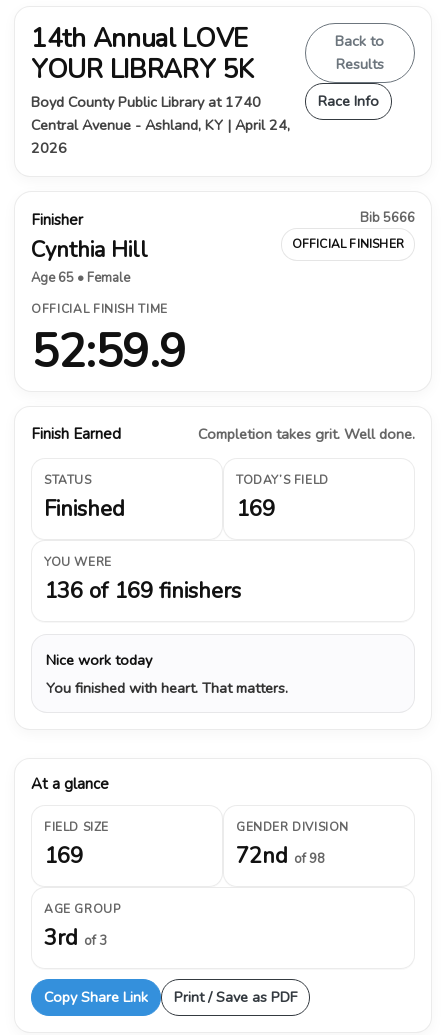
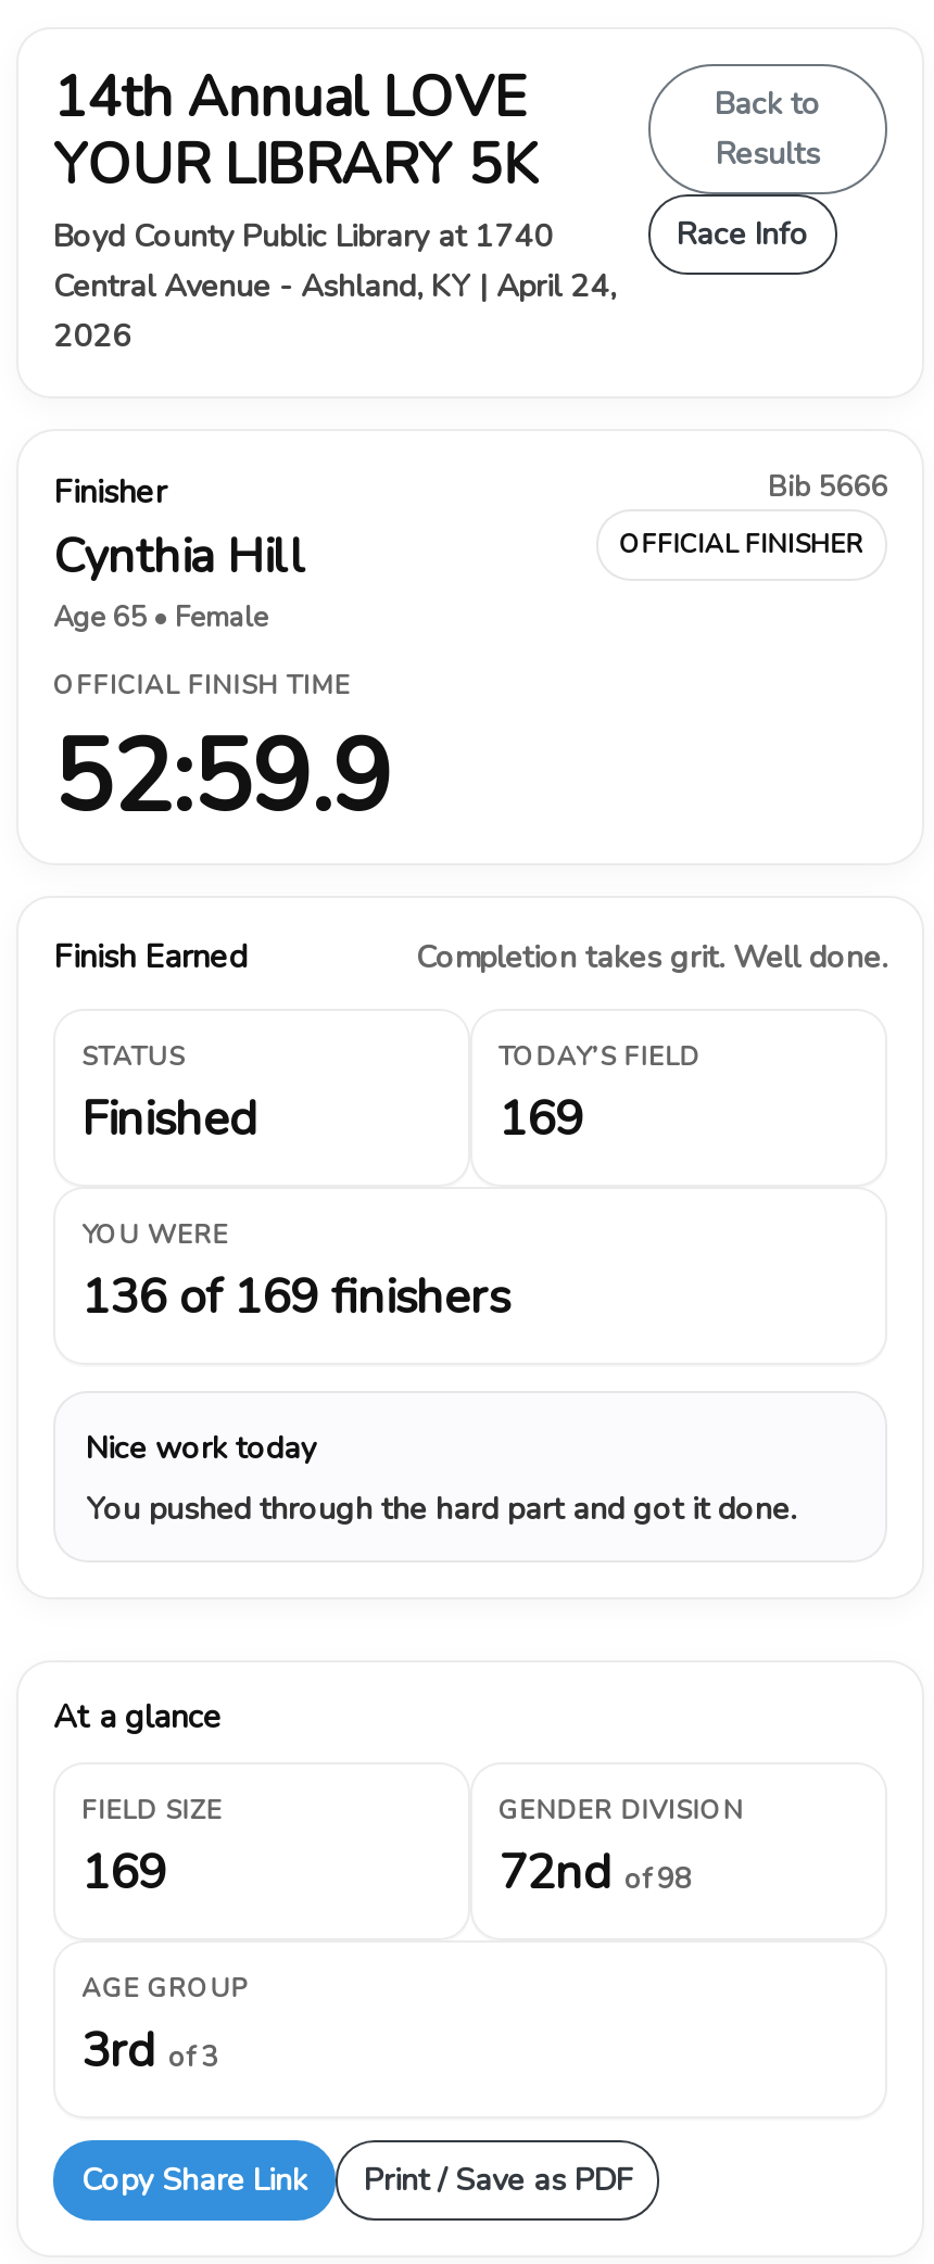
- You finished with heart. That matters.
+ You pushed through the hard part and got it done.
